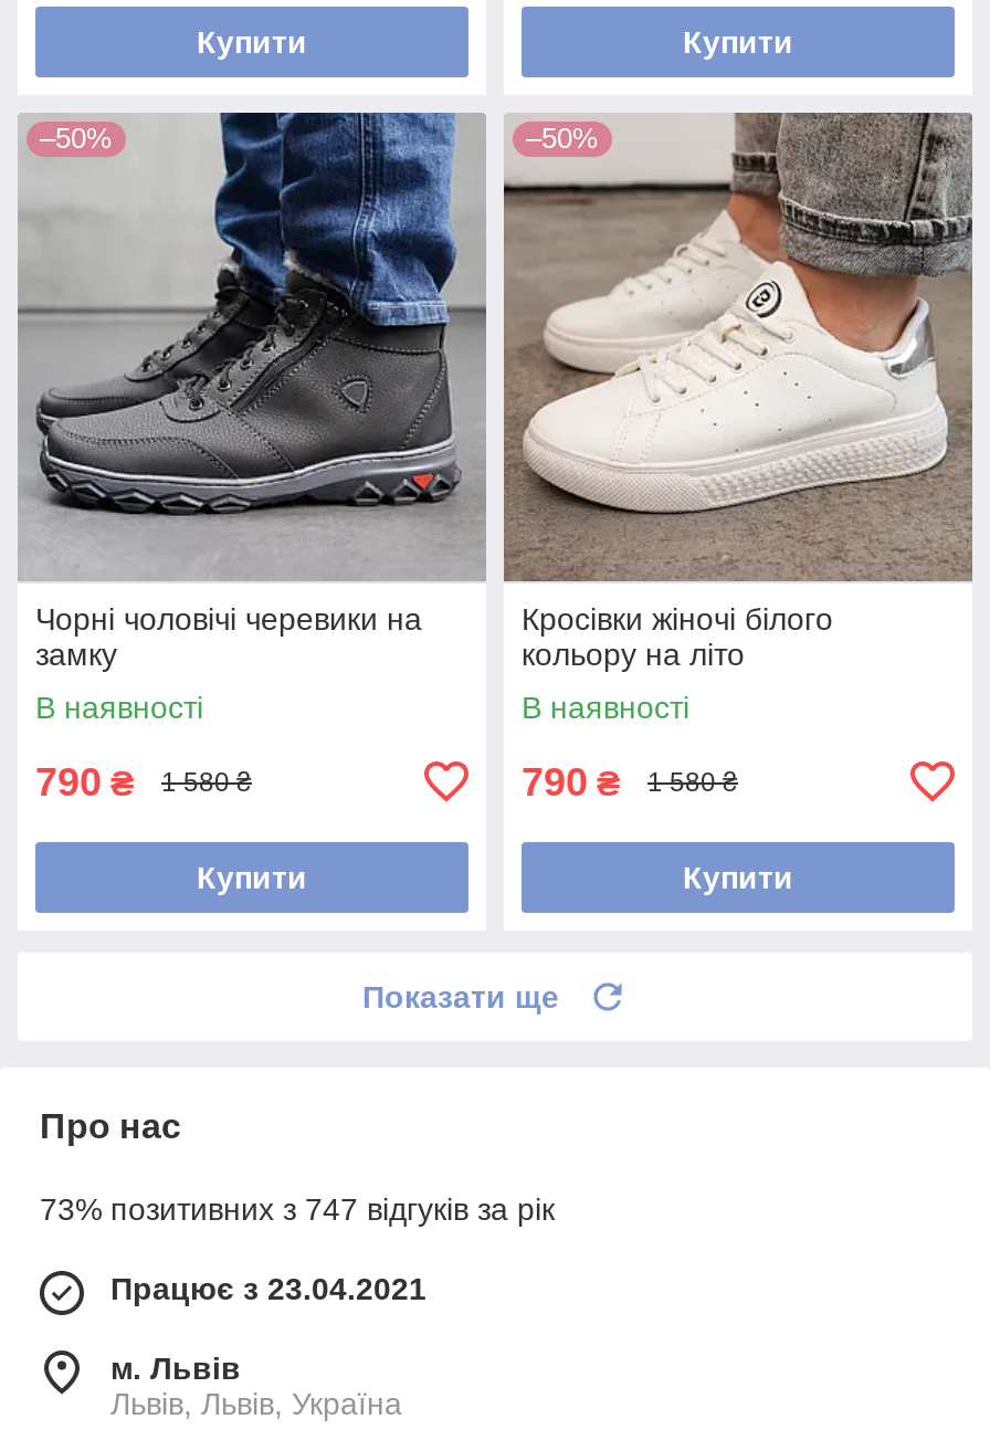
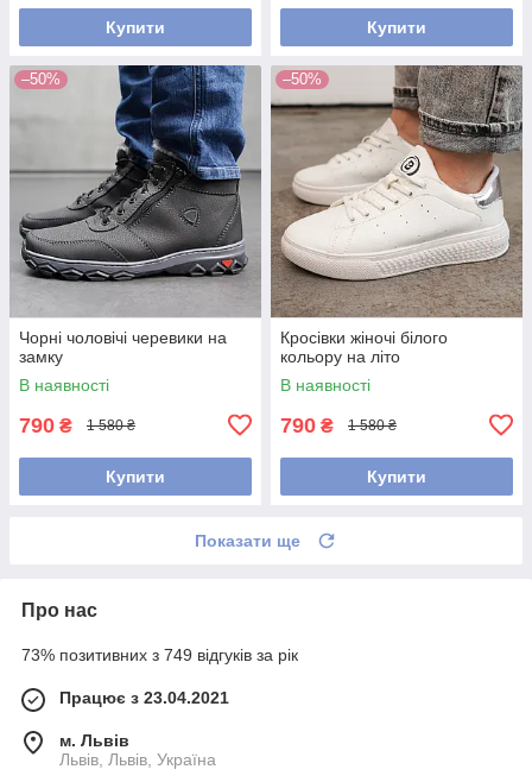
- 73% позитивних з 747 відгуків за рік
+ 73% позитивних з 749 відгуків за рік
